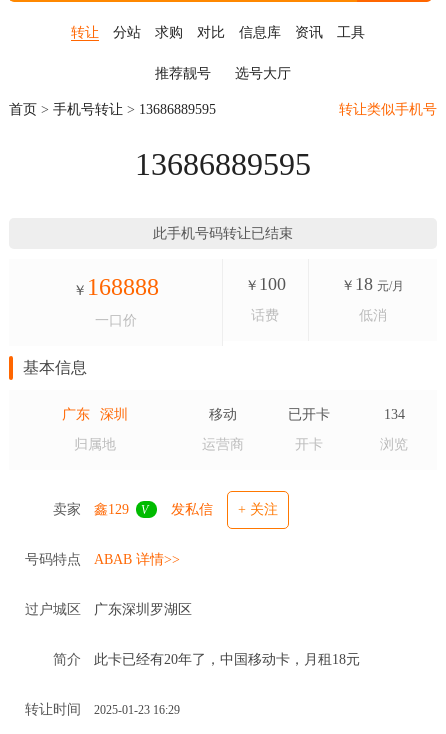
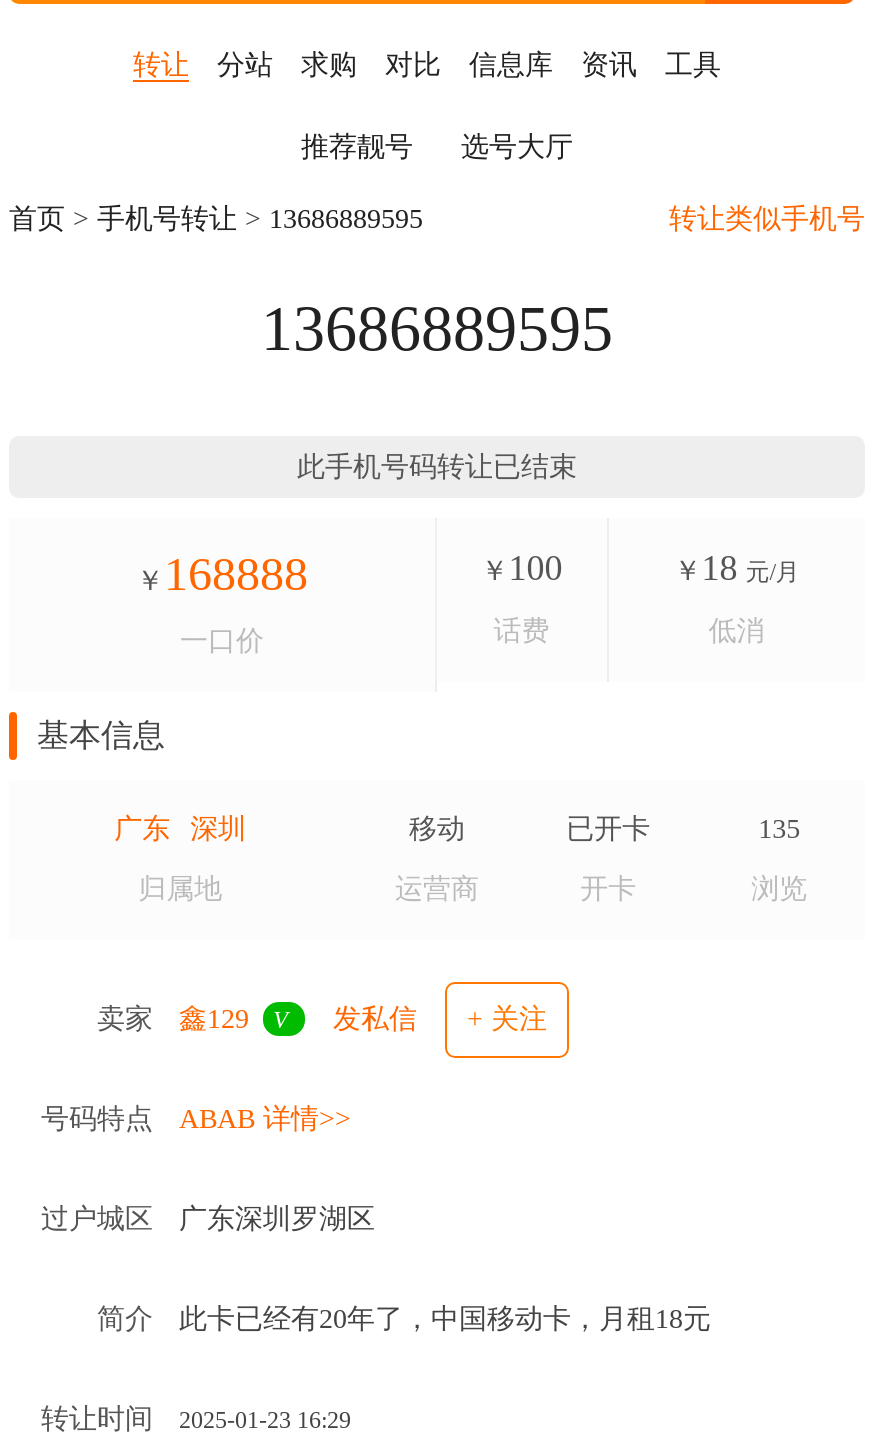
- 134
+ 135
